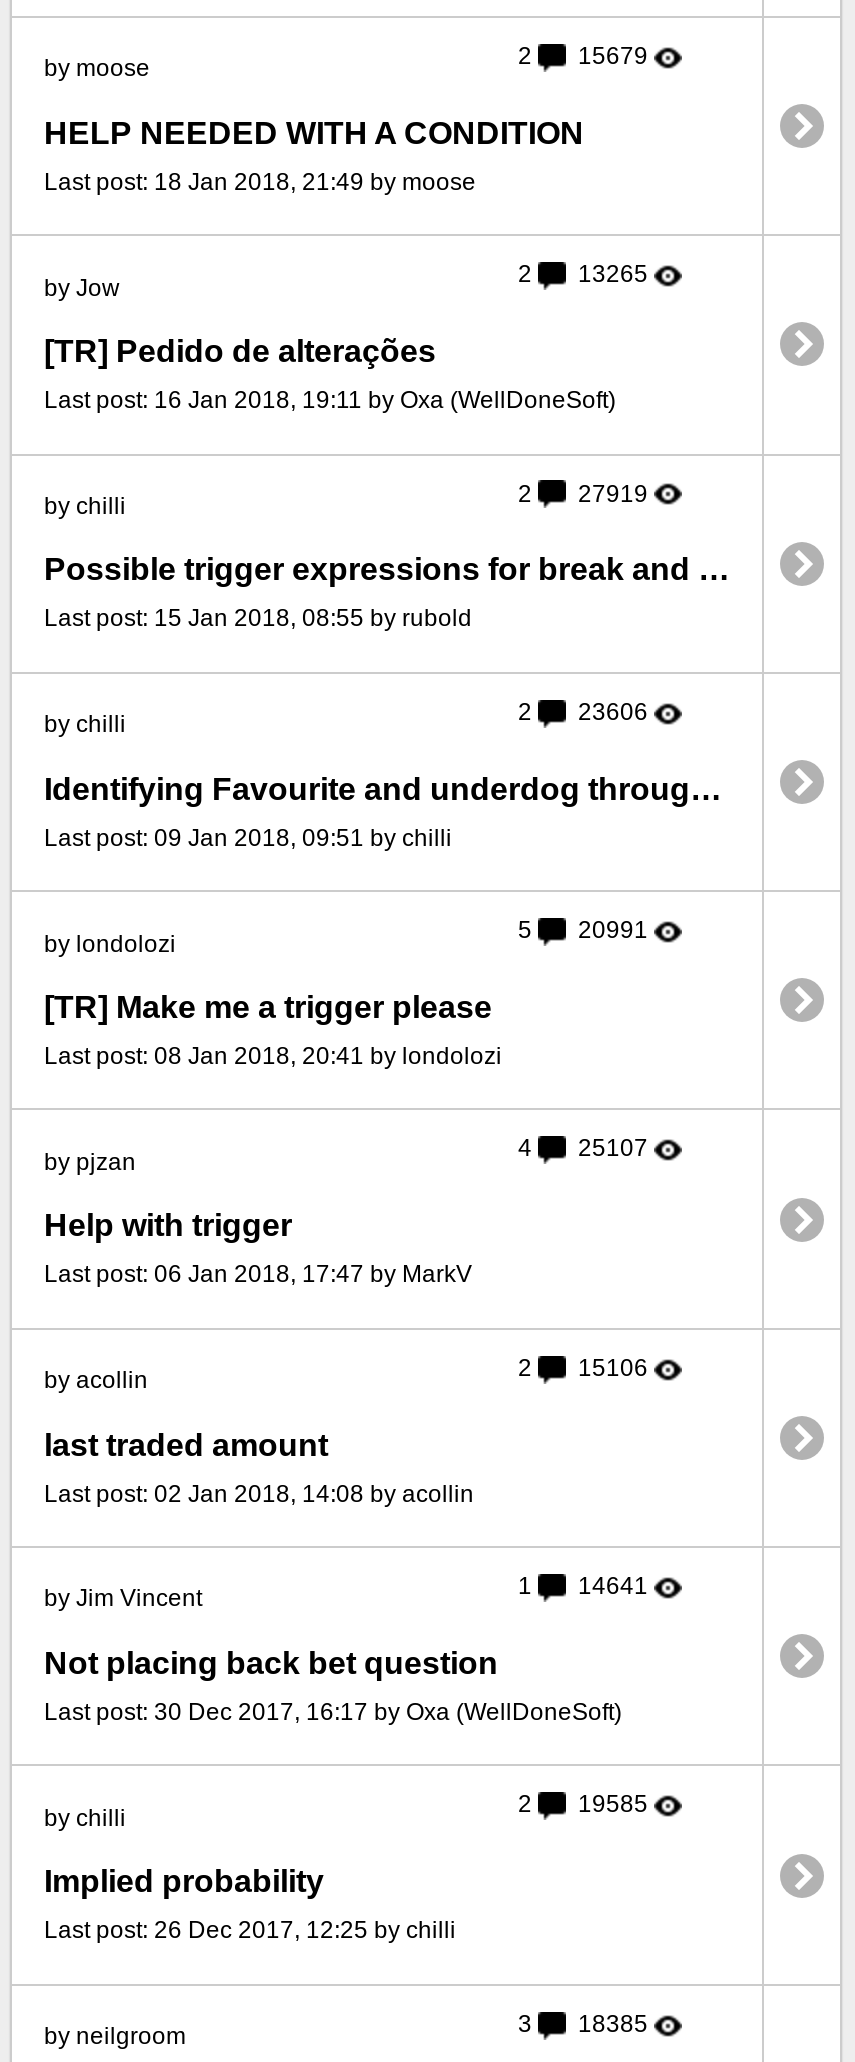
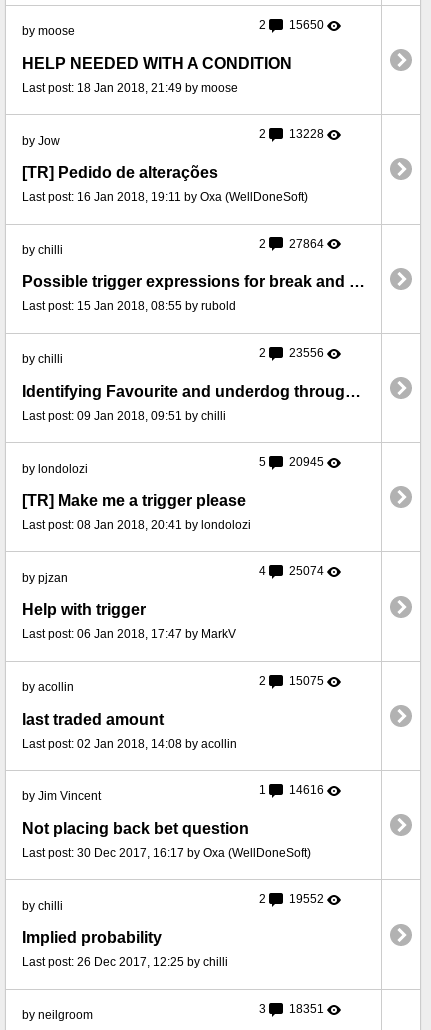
- 2 15679
+ 2 15650

- 2 13265
+ 2 13228

- 2 27919
+ 2 27864

- 2 23606
+ 2 23556

- 5 20991
+ 5 20945

- 4 25107
+ 4 25074

- 2 15106
+ 2 15075

- 1 14641
+ 1 14616

- 2 19585
+ 2 19552

- 3 18385
+ 3 18351
